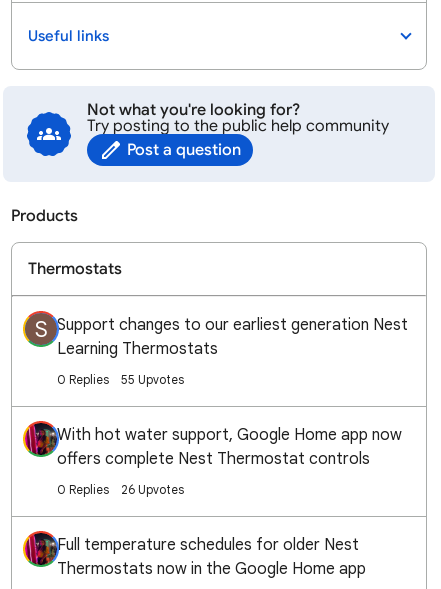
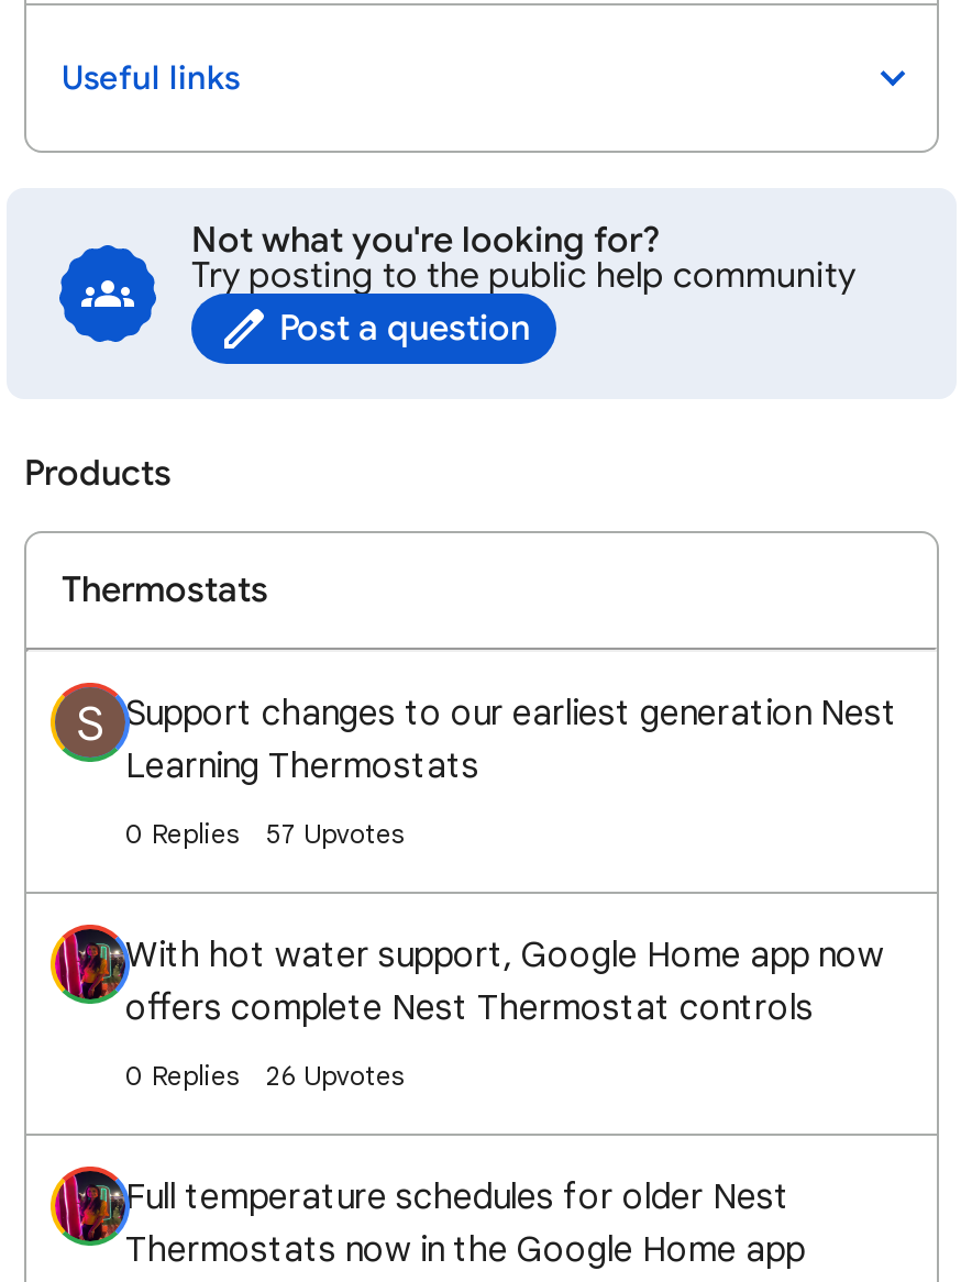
- 55 Upvotes
+ 57 Upvotes
